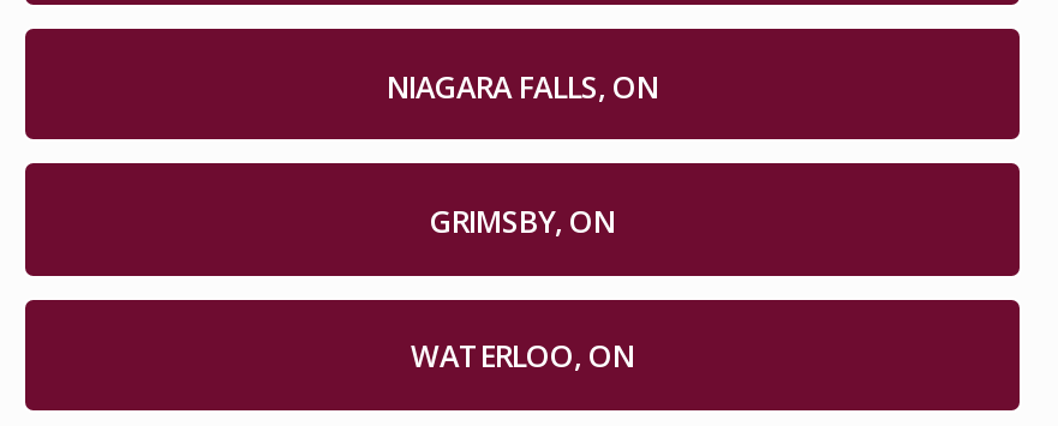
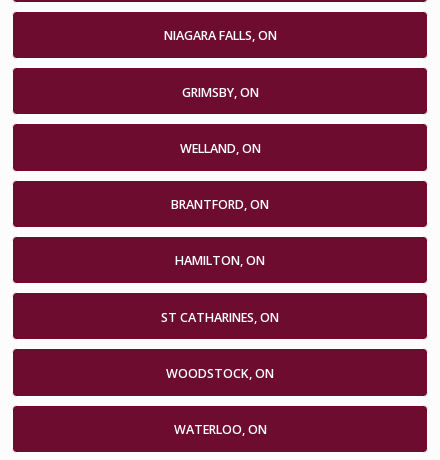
+ WELLAND, ON
+ BRANTFORD, ON
+ HAMILTON, ON
+ ST CATHARINES, ON
+ WOODSTOCK, ON
